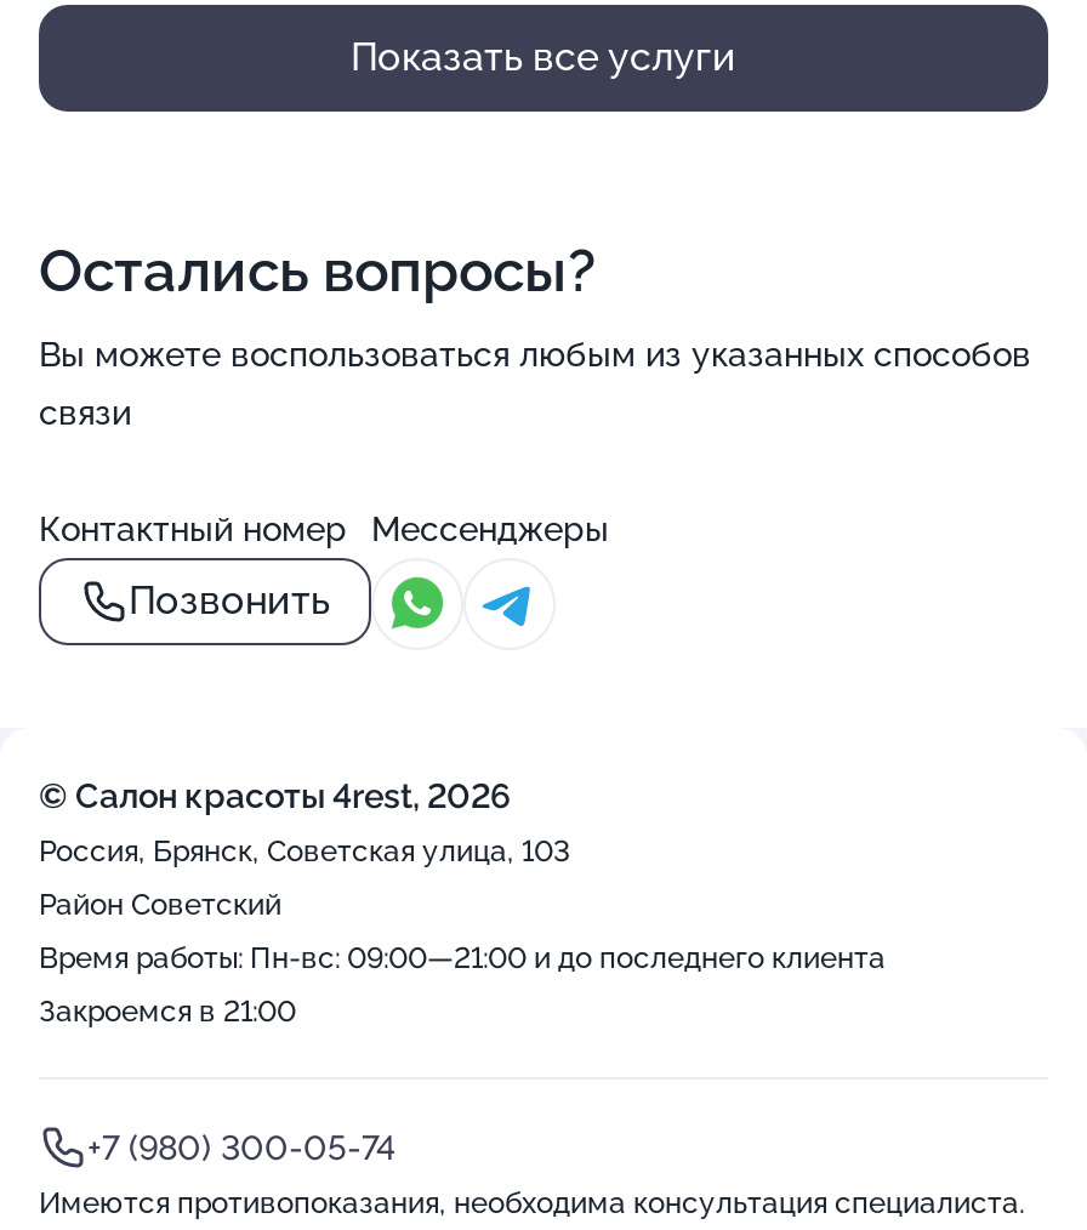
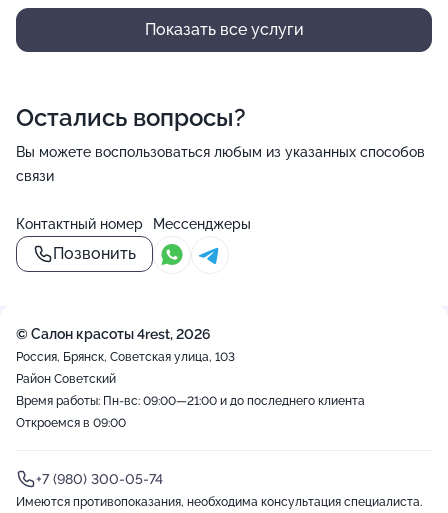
- Закроемся в 21:00
+ Откроемся в 09:00
